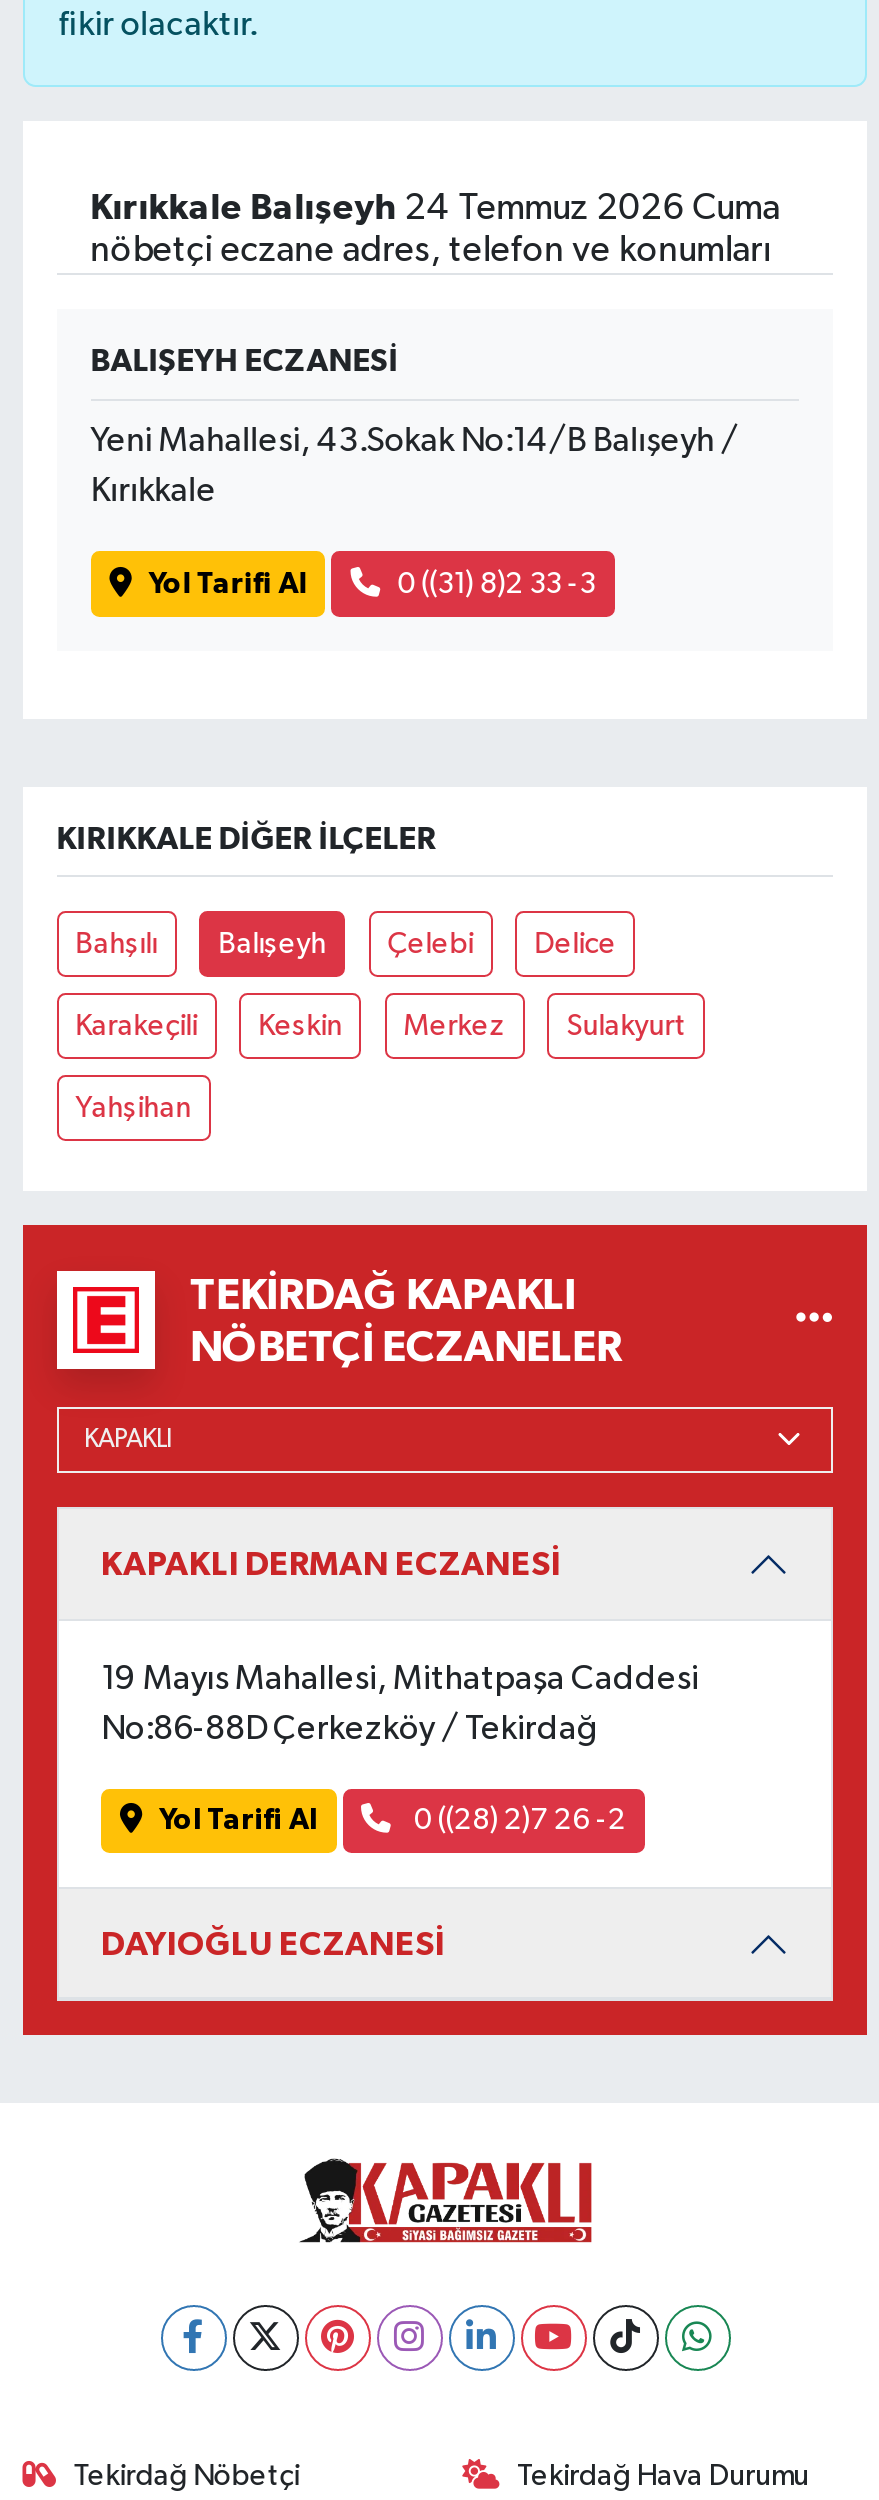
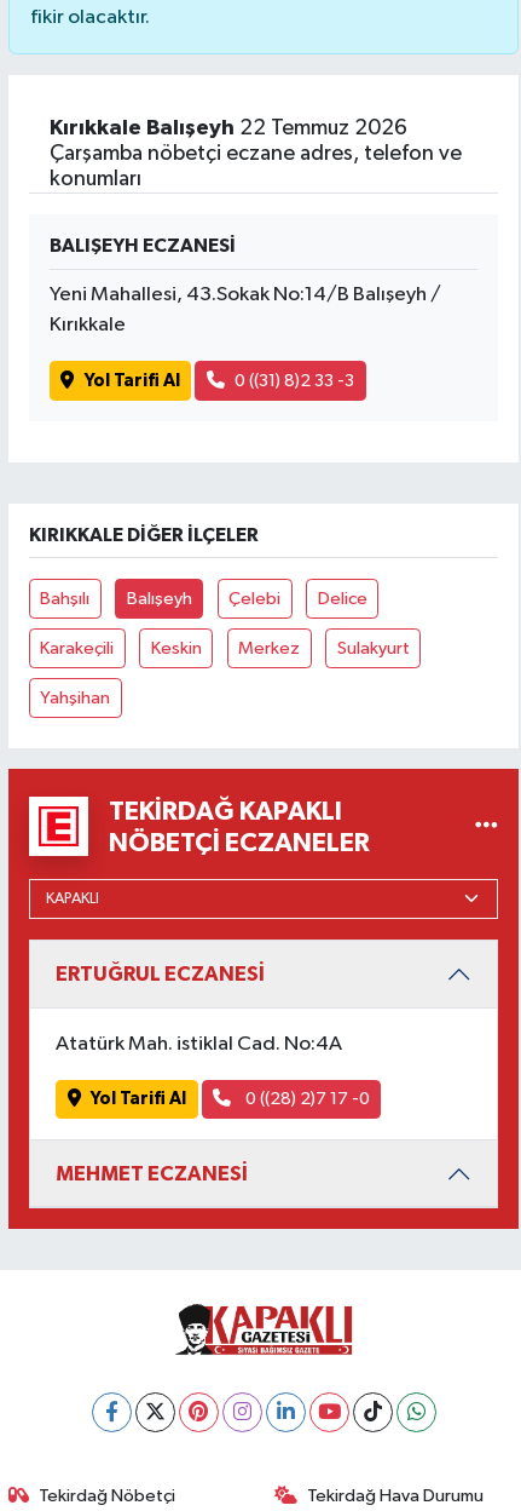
- Kırıkkale Balışeyh 24 Temmuz 2026 Cuma
- nöbetçi eczane adres, telefon ve konumları
+ Kırıkkale Balışeyh 22 Temmuz 2026
+ Çarşamba nöbetçi eczane adres, telefon ve
+ konumları

moved down: BALIŞEYH ECZANESİ | Yeni Mahallesi, 43.Sokak No:14/B Balışeyh / | Kırıkkale | ... | TEKIRDAĞ KAPAKLI | NÖBETÇI ECZANELER

- KAPAKLI DERMAN ECZANESİ
- 19 Mayıs Mahallesi, Mithatpaşa Caddesi
- No:86-88D Çerkezköy / Tekirdağ
+ ERTUĞRUL ECZANESİ
+ Atatürk Mah. istiklal Cad. No:4A

- 0 ((28) 2)7 26 -2
+ 0 ((28) 2)7 17 -0

- DAYIOĞLU ECZANESİ
+ MEHMET ECZANESİ
